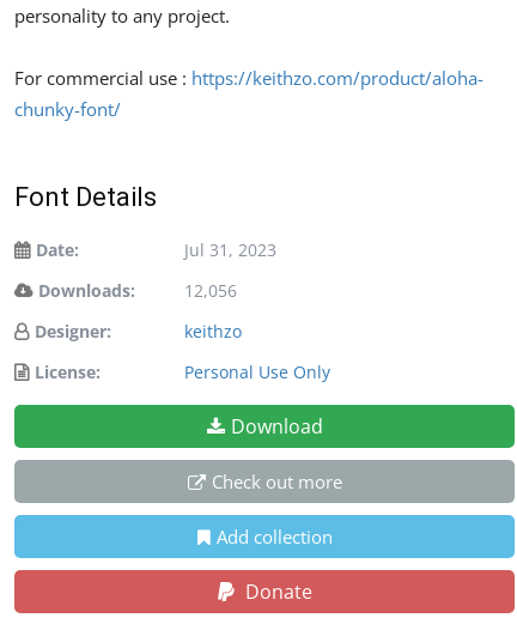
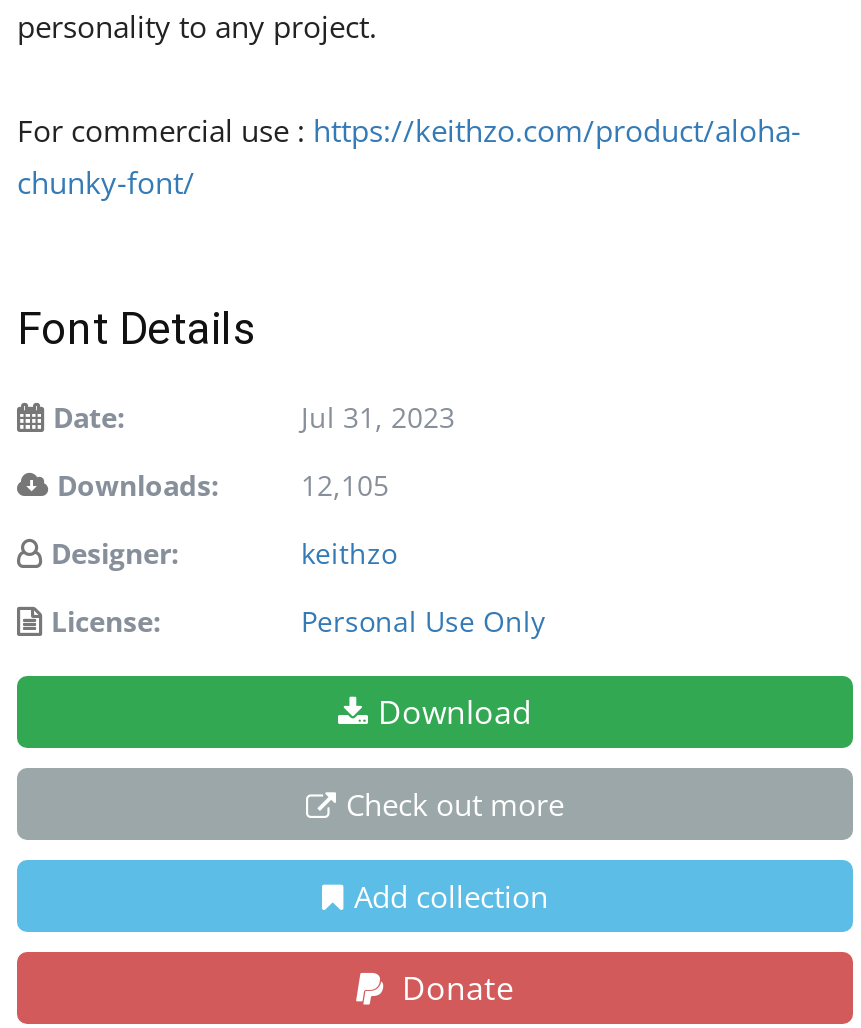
- 12,056
+ 12,105
